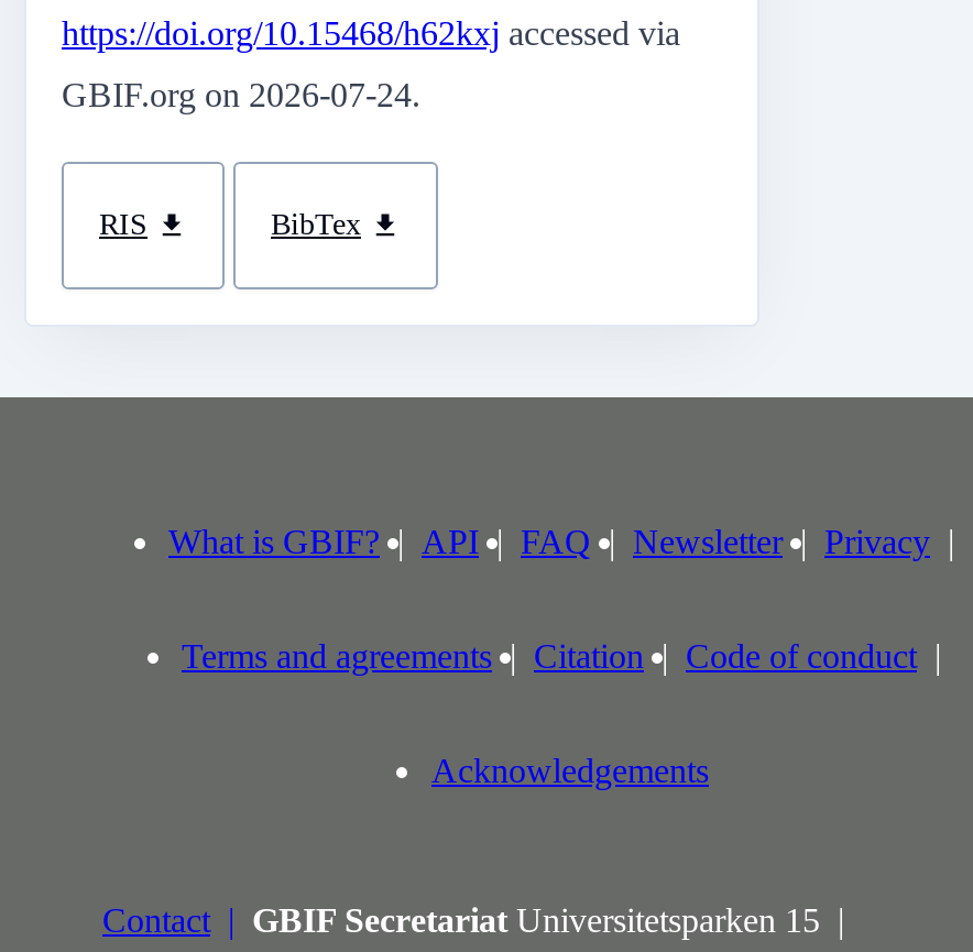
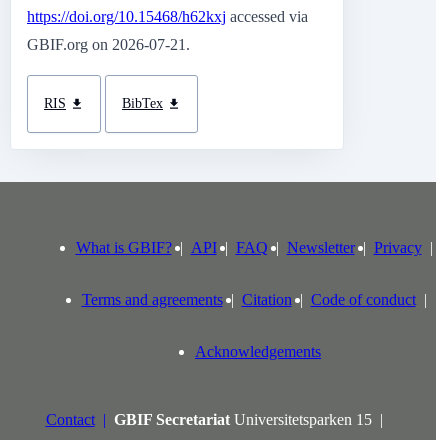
- GBIF.org on 2026-07-24.
+ GBIF.org on 2026-07-21.
